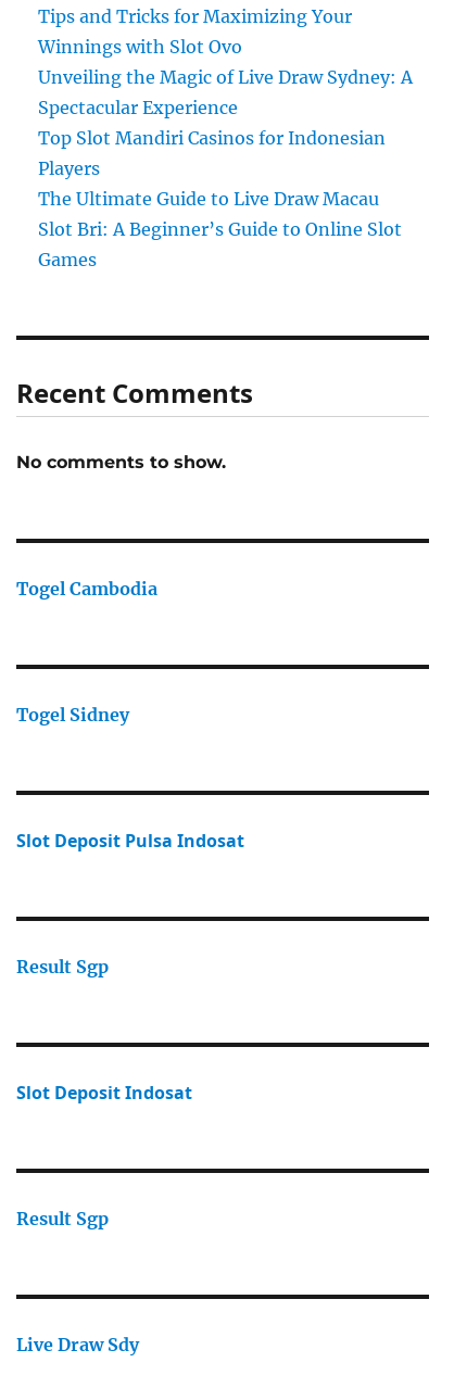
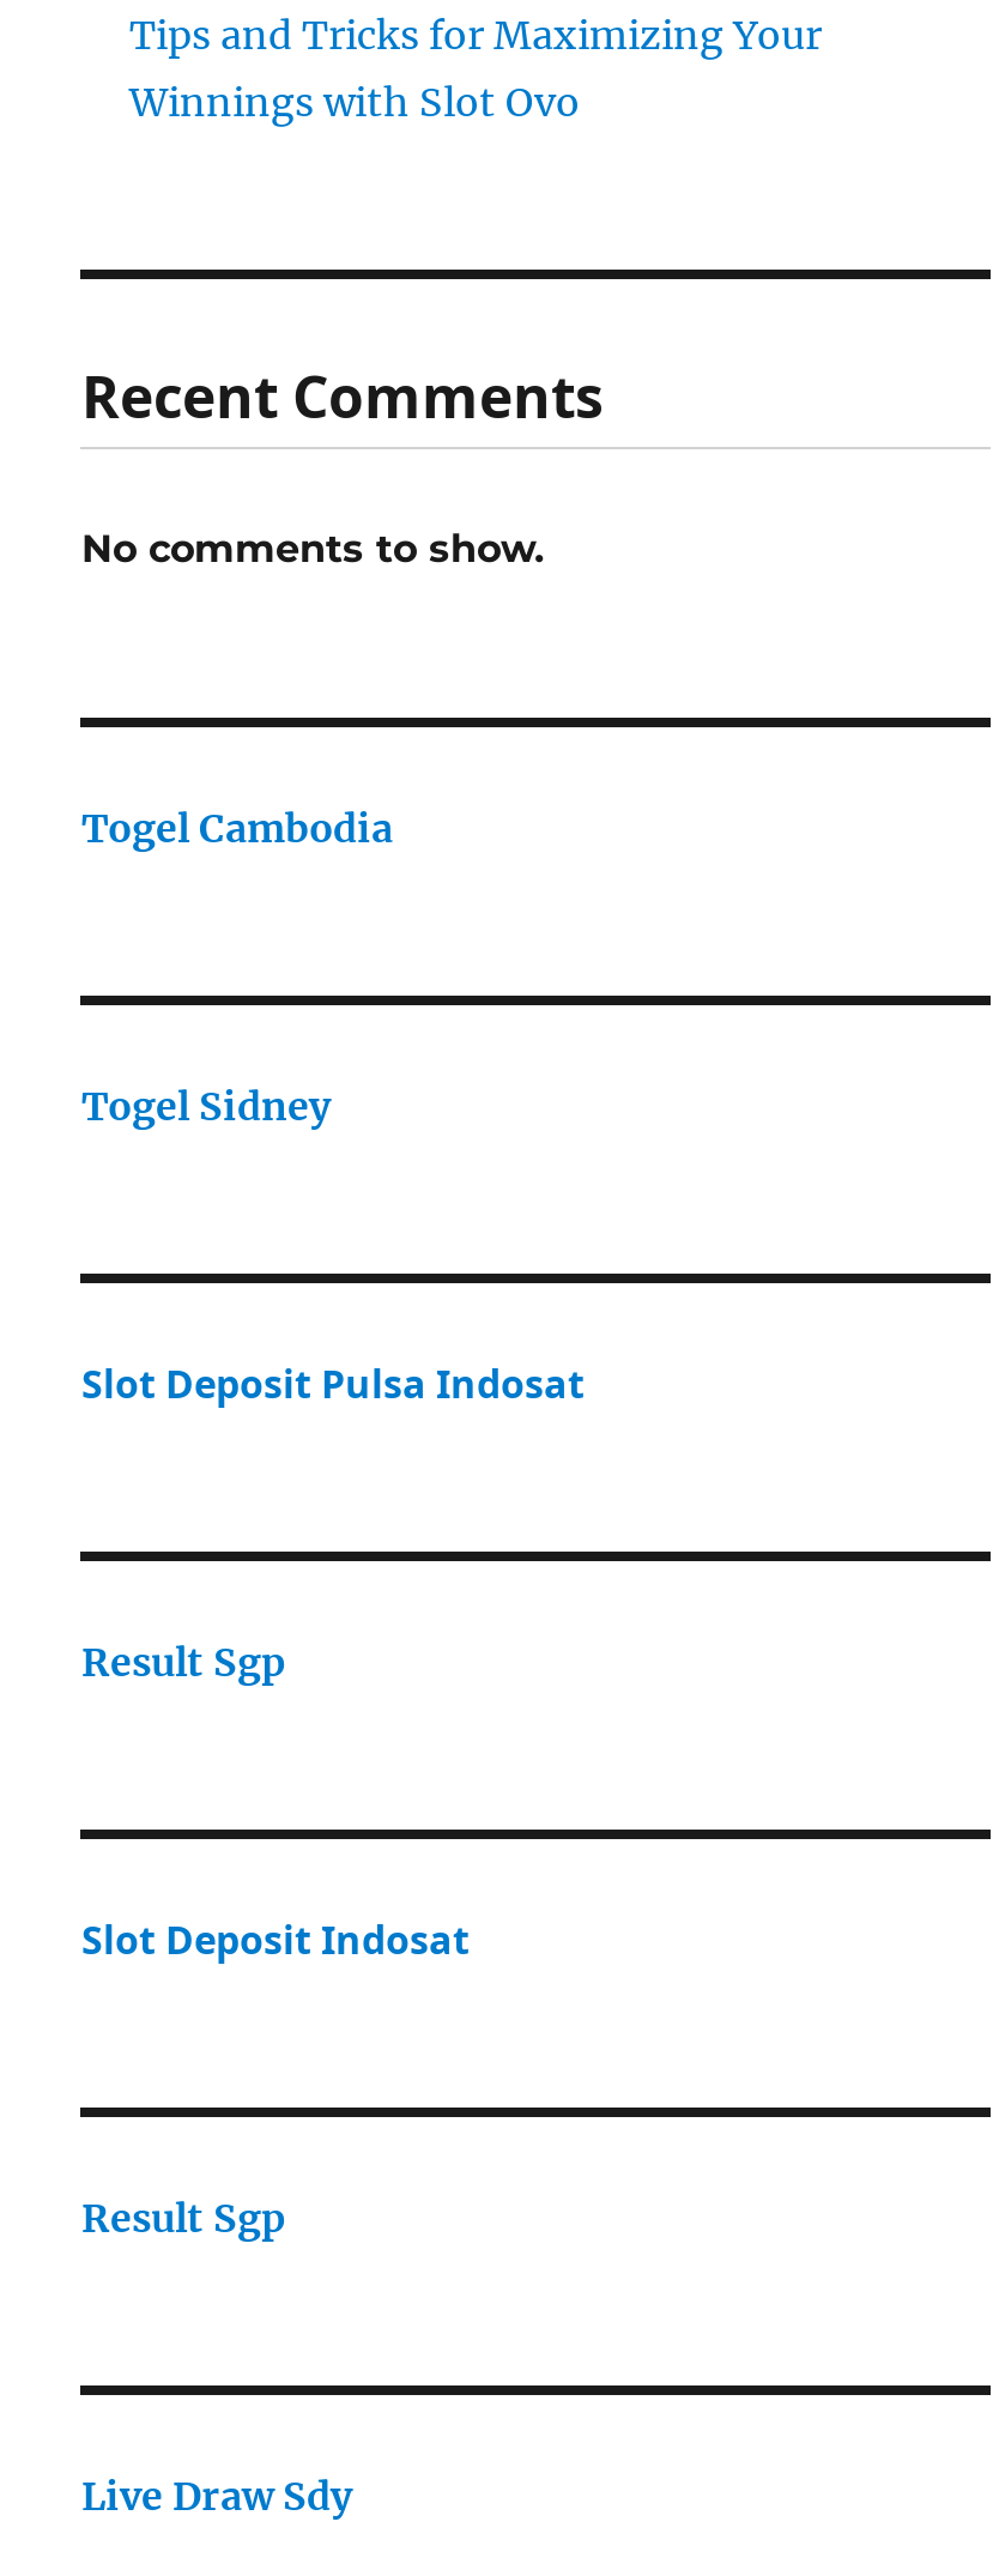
- Unveiling the Magic of Live Draw Sydney: A
- Spectacular Experience
- Top Slot Mandiri Casinos for Indonesian
- Players
- The Ultimate Guide to Live Draw Macau
- Slot Bri: A Beginner’s Guide to Online Slot
- Games
